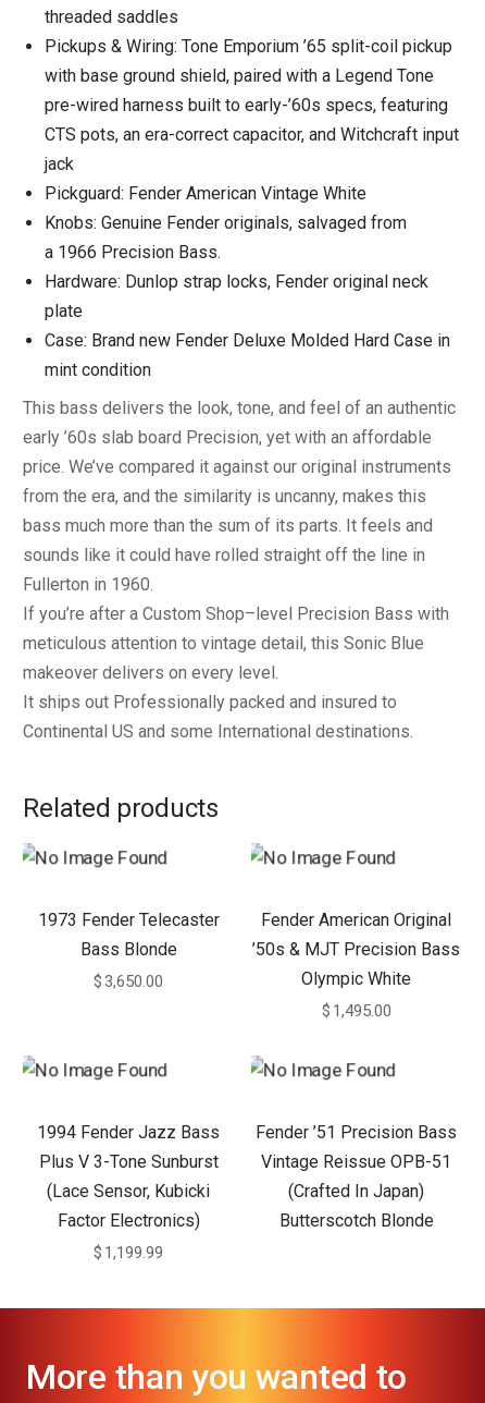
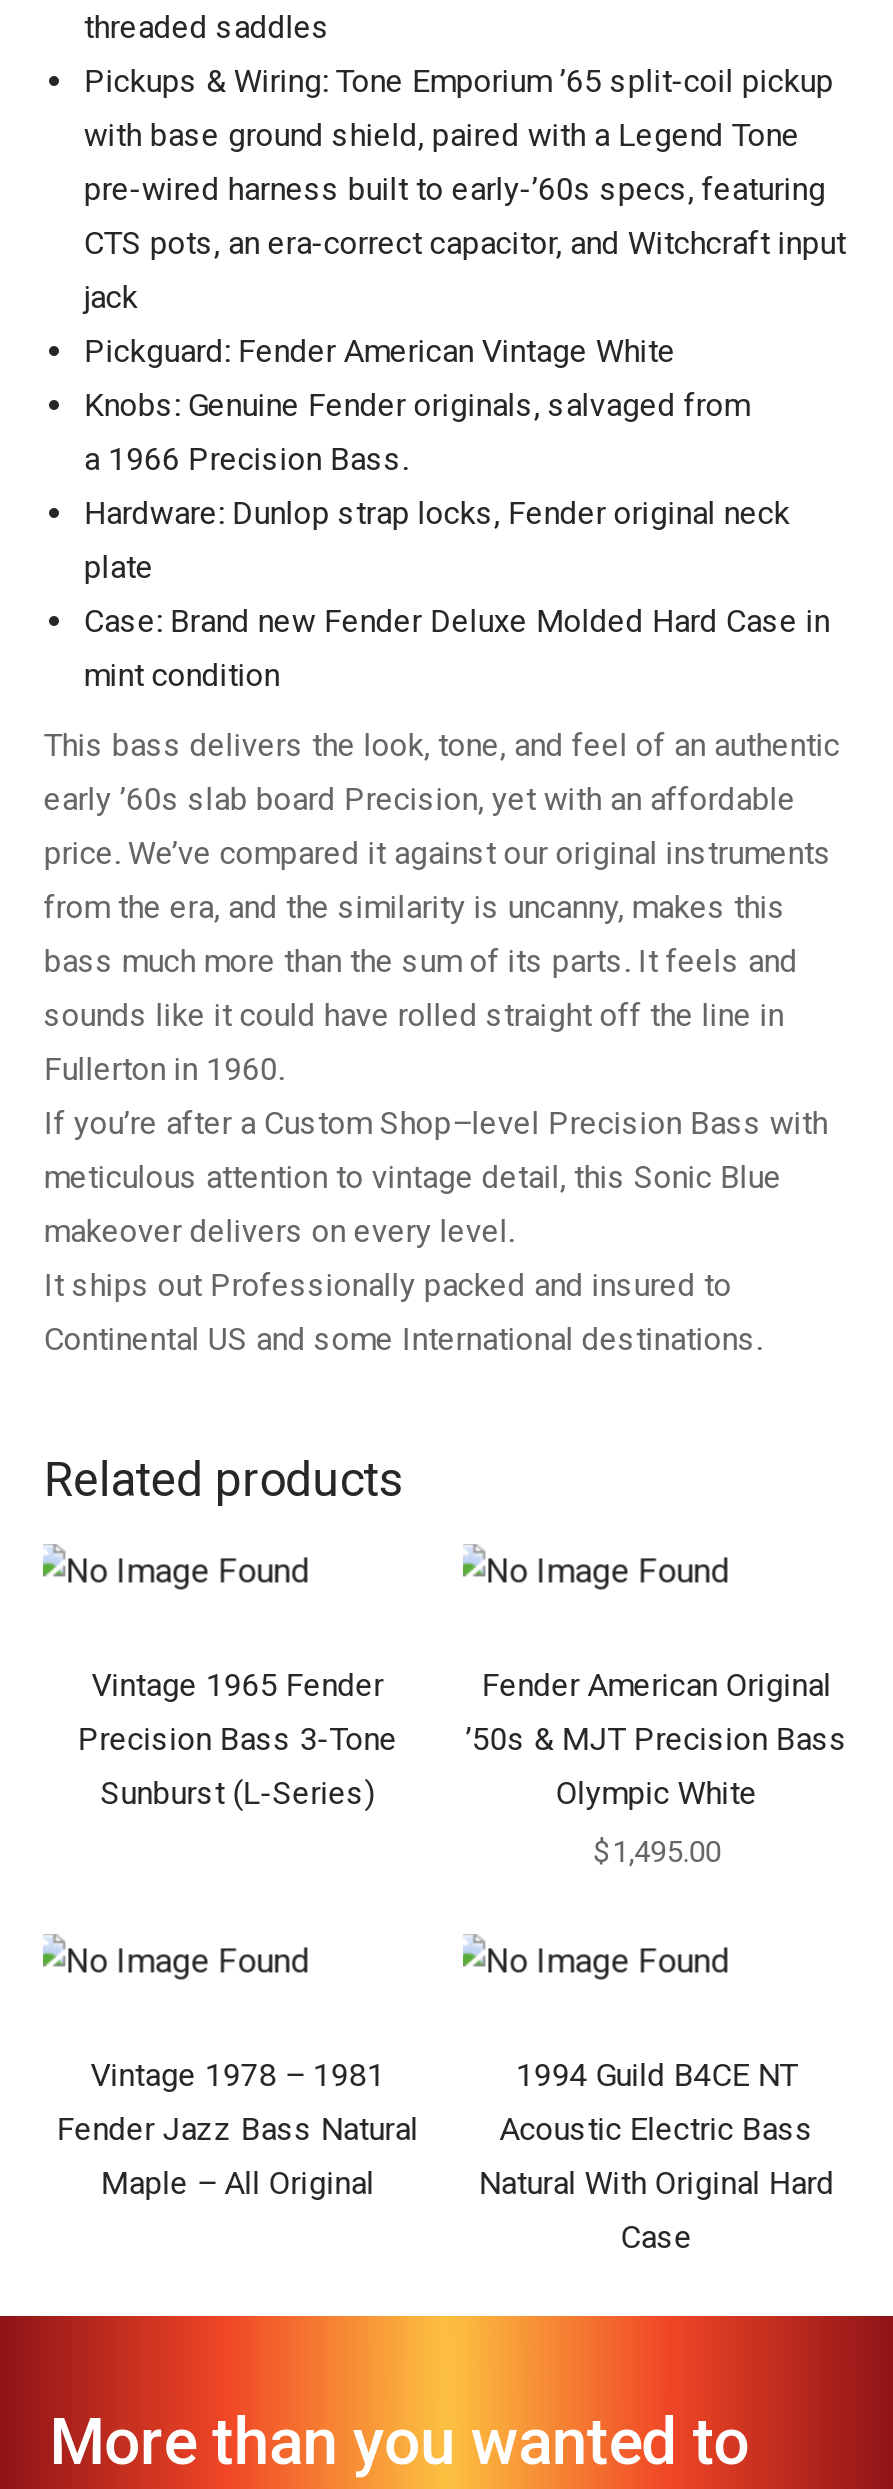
- 1973 Fender Telecaster
- Bass Blonde
- $ 3,650.00
+ Vintage 1965 Fender
+ Precision Bass 3-Tone
+ Sunburst (L-Series)

- 1994 Fender Jazz Bass
- Plus V 3-Tone Sunburst
- (Lace Sensor, Kubicki
- Factor Electronics)
- $ 1,199.99
+ Vintage 1978 – 1981
+ Fender Jazz Bass Natural
+ Maple – All Original

- Fender ’51 Precision Bass
- Vintage Reissue OPB-51
- (Crafted In Japan)
- Butterscotch Blonde
+ 1994 Guild B4CE NT
+ Acoustic Electric Bass
+ Natural With Original Hard
+ Case
